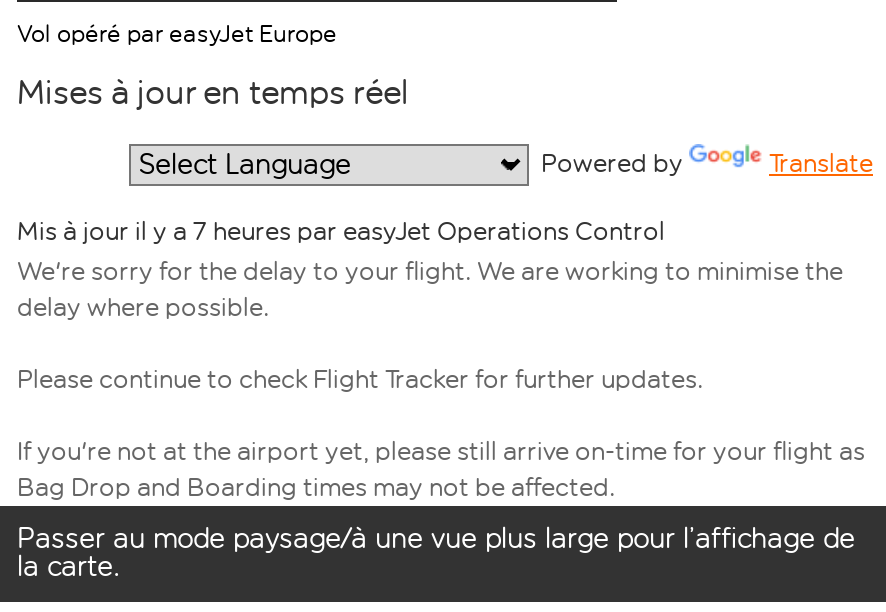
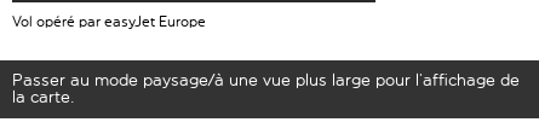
- Mises à jour en temps réel
- Powered by
- Translate
- Mis à jour il y a 7 heures par easyJet Operations Control
- We're sorry for the delay to your flight. We are working to minimise the
- delay where possible.
- Please continue to check Flight Tracker for further updates.
- If you're not at the airport yet, please still arrive on-time for your flight as
- Bag Drop and Boarding times may not be affected.
